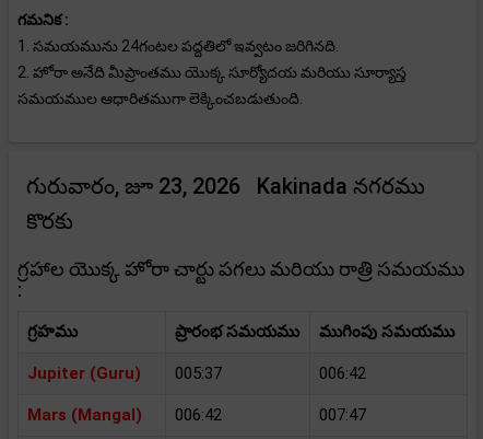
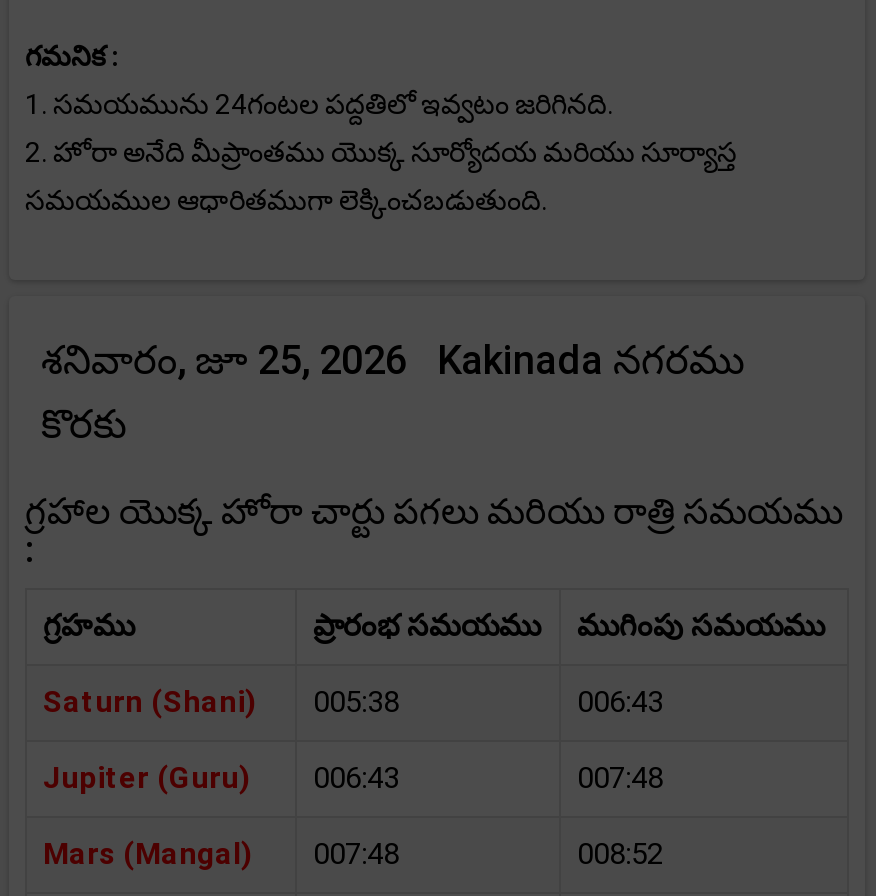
- గురువారం, జూ 23, 2026 Kakinada నగరము
+ శనివారం, జూ 25, 2026 Kakinada నగరము

+ Saturn (Shani)
+ 005:38
+ 006:43

- Jupiter (Guru) 005:37
+ Jupiter (Guru) 006:43

- 006:42
+ 007:48

- Mars (Mangal) 006:42
+ Mars (Mangal) 007:48

- 007:47
+ 008:52
